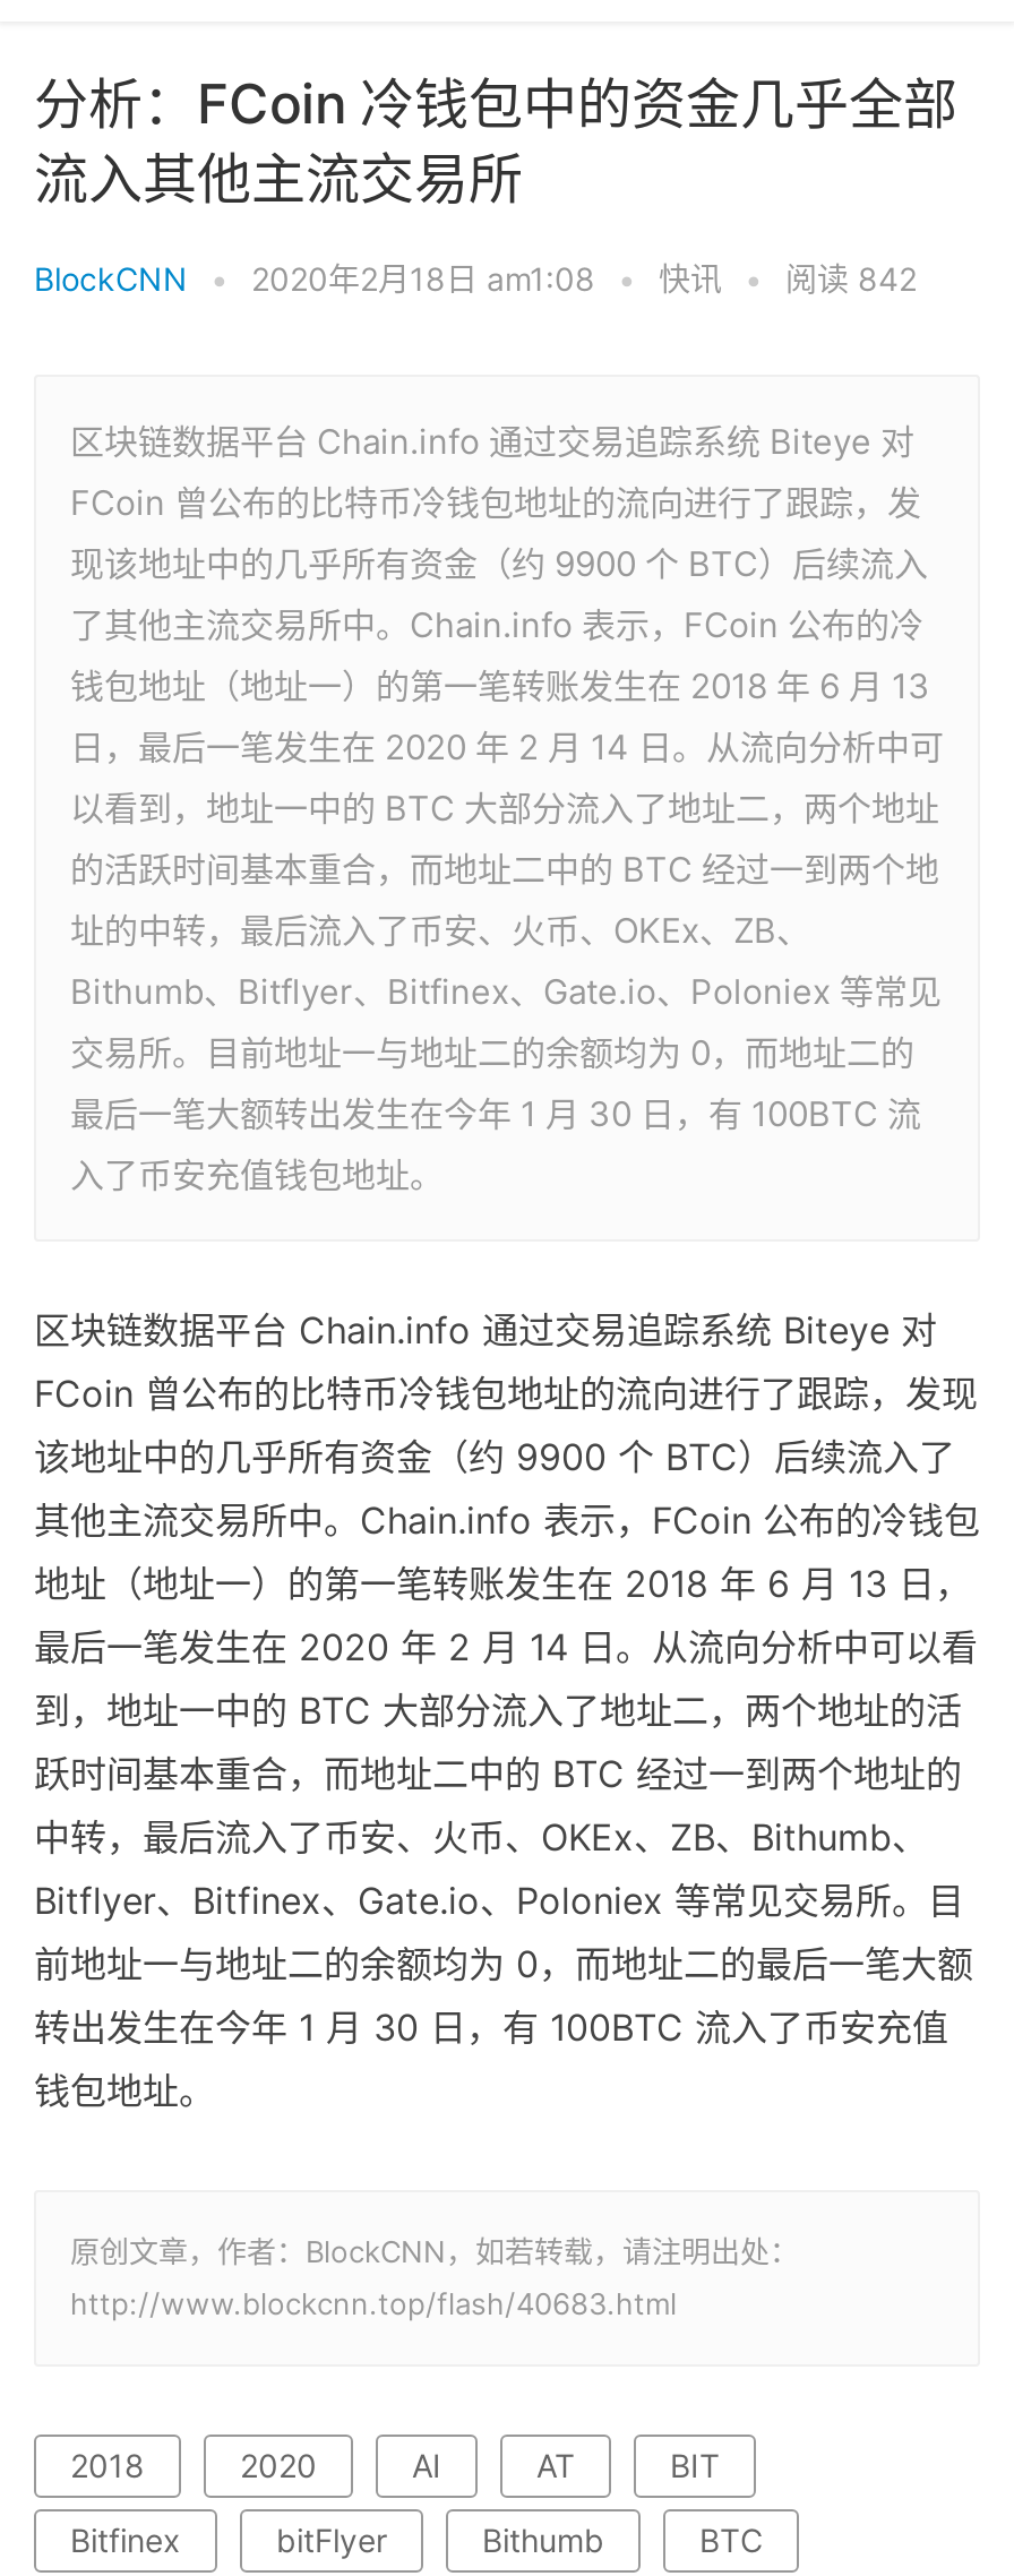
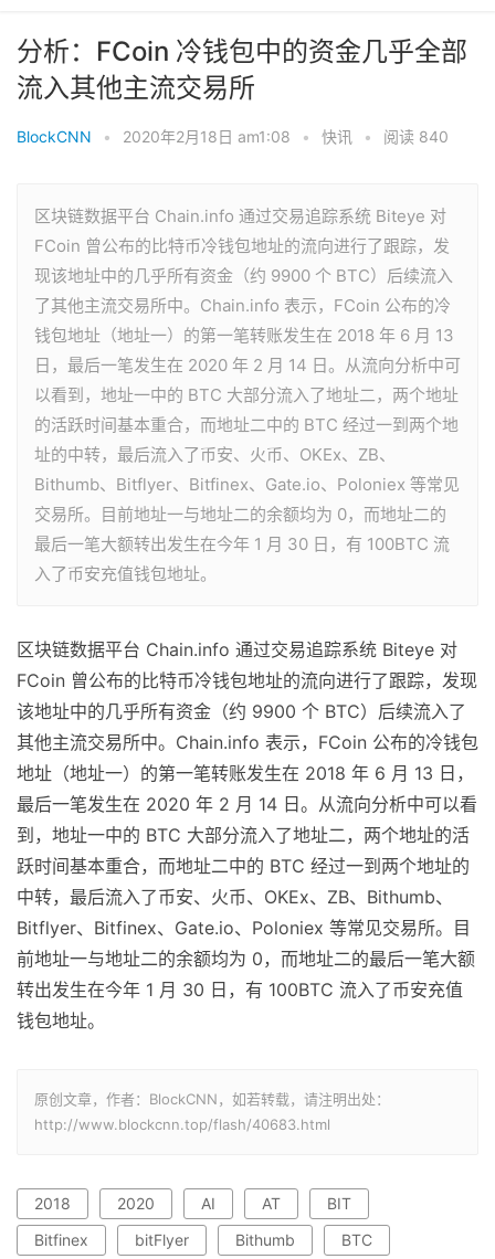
- BlockCNN • 2020年2月18日 am1:08 • 快讯 • 阅读 842
+ BlockCNN • 2020年2月18日 am1:08 • 快讯 • 阅读 840
